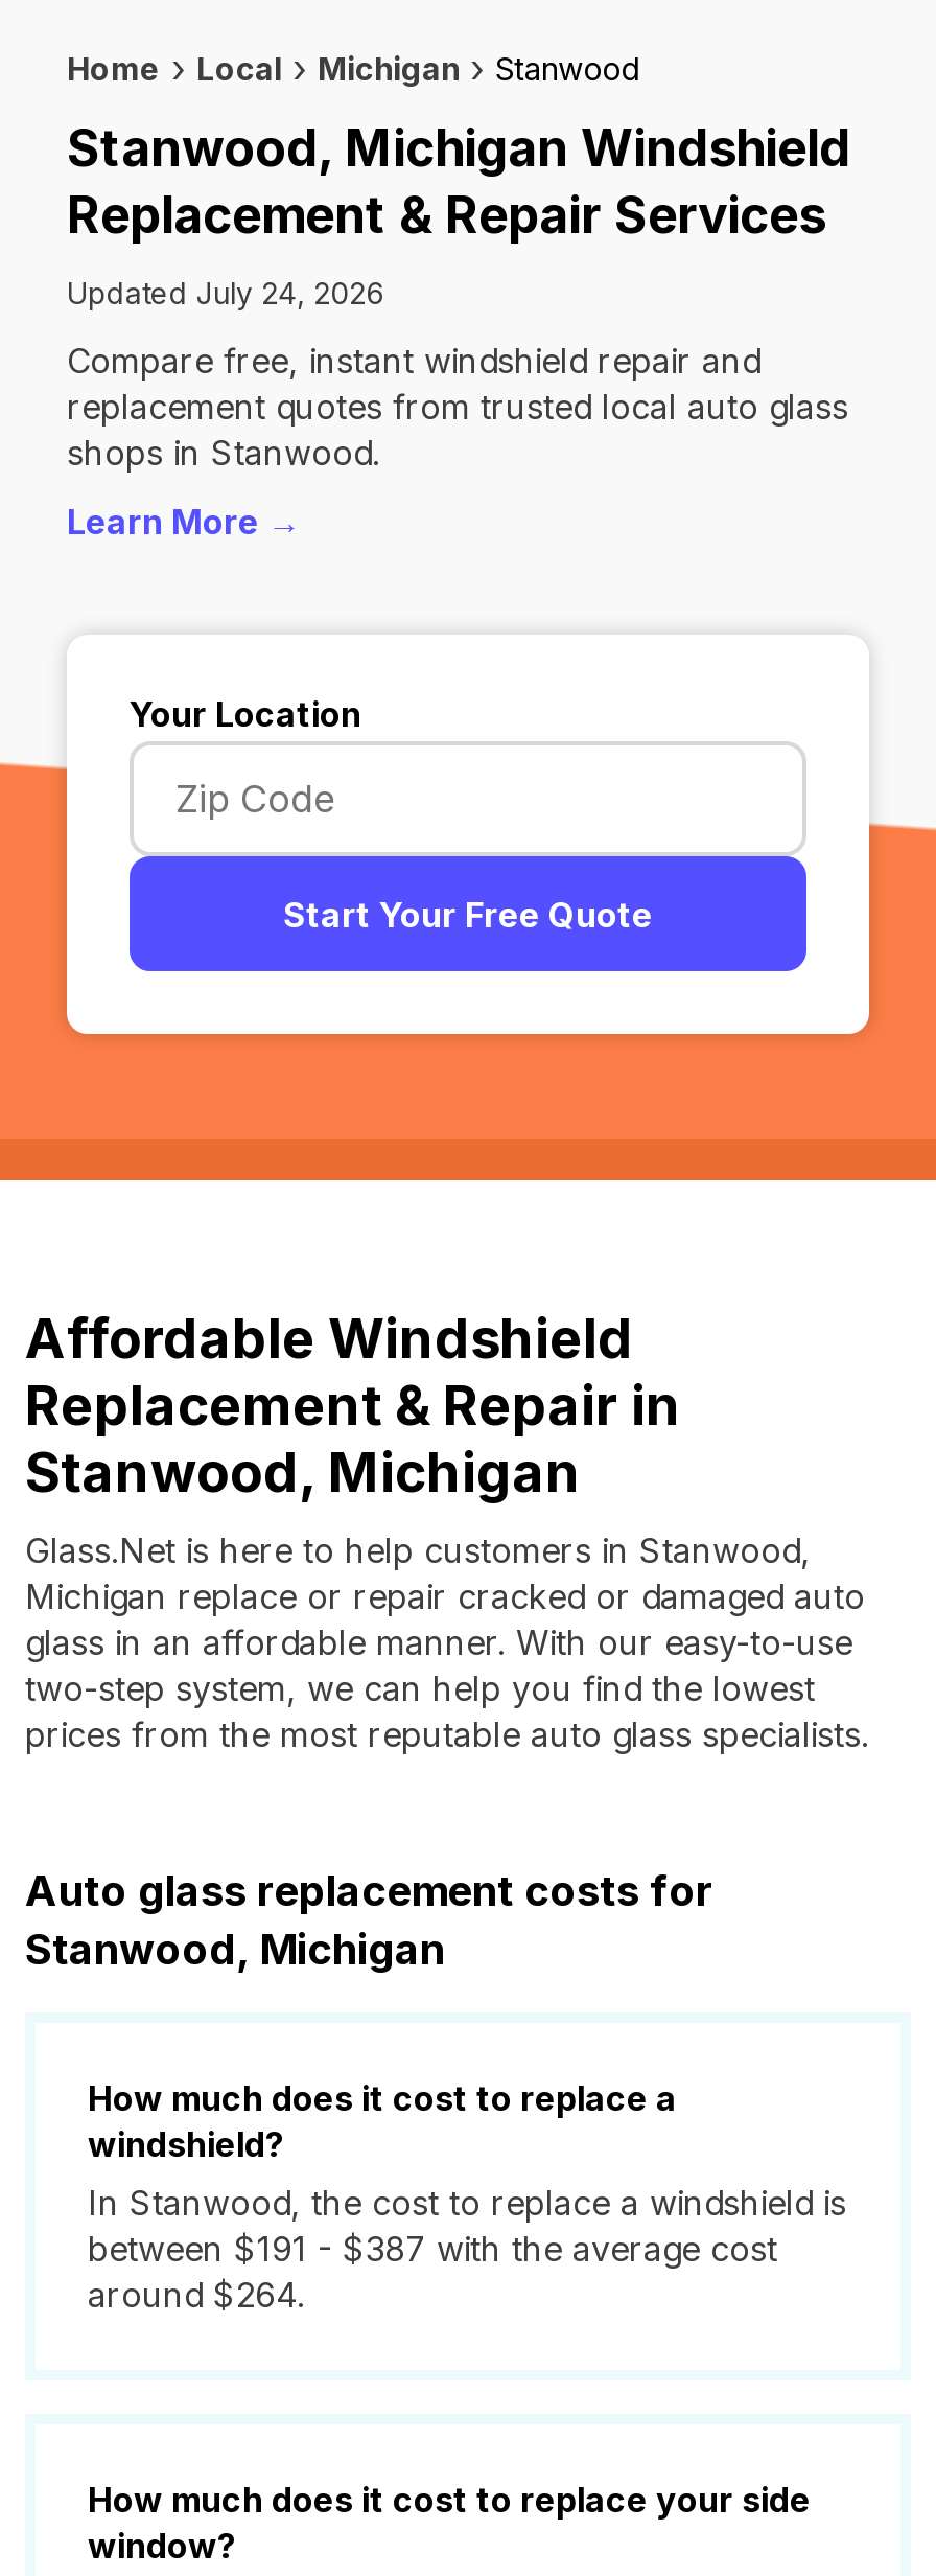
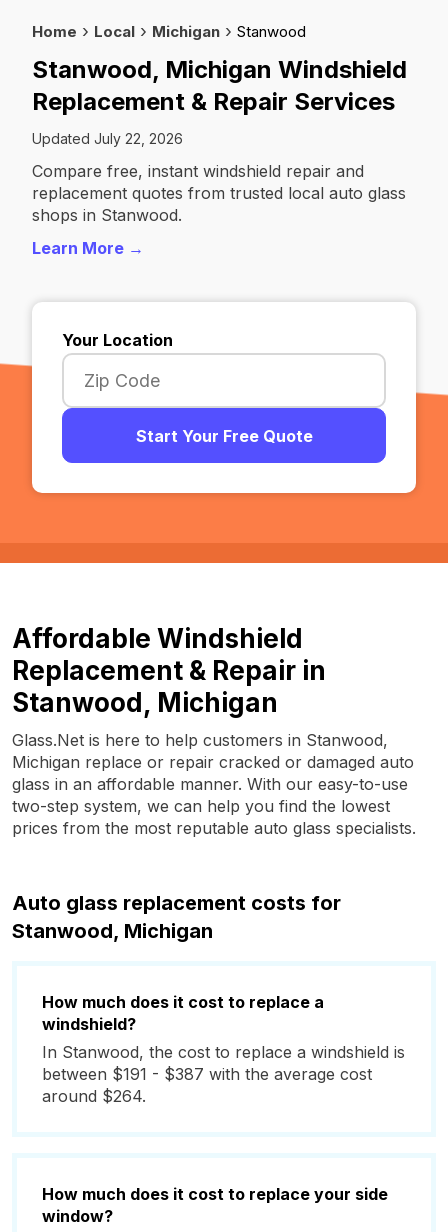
- Updated July 24, 2026
+ Updated July 22, 2026
